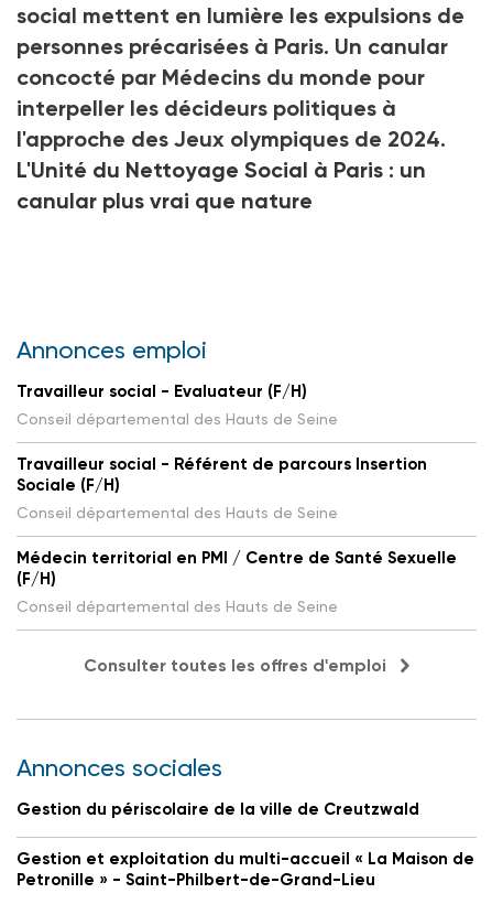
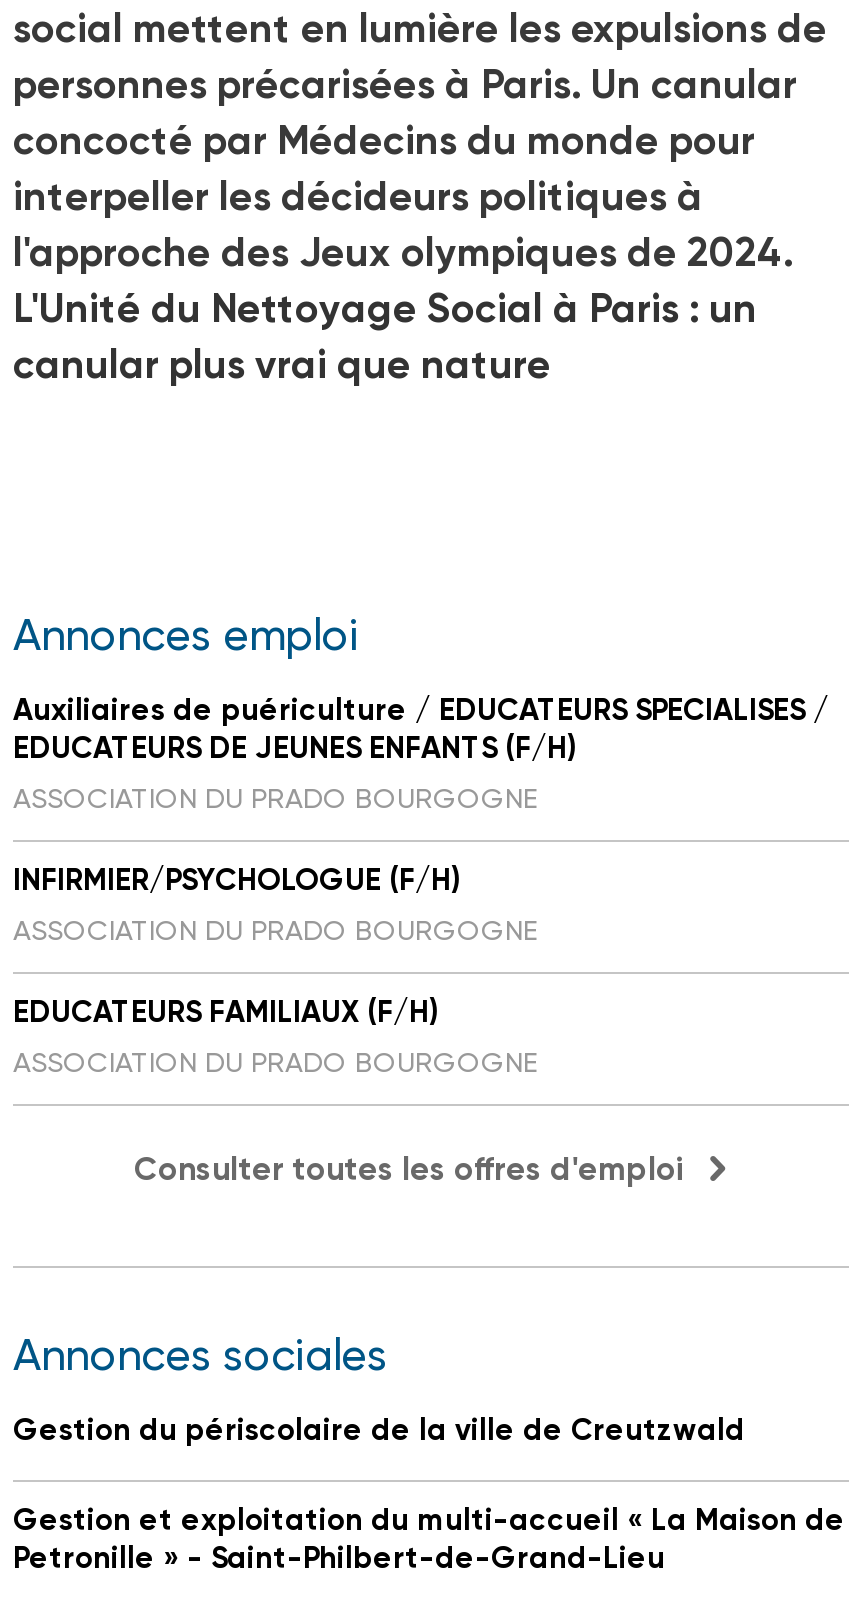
- Travailleur social - Evaluateur (F/H)
- Conseil départemental des Hauts de Seine
+ Auxiliaires de puériculture / EDUCATEURS SPECIALISES /
+ EDUCATEURS DE JEUNES ENFANTS (F/H)
+ ASSOCIATION DU PRADO BOURGOGNE

- Travailleur social - Référent de parcours Insertion
- Sociale (F/H)
- Conseil départemental des Hauts de Seine
+ INFIRMIER/PSYCHOLOGUE (F/H)
+ ASSOCIATION DU PRADO BOURGOGNE

- Médecin territorial en PMI / Centre de Santé Sexuelle
- (F/H)
- Conseil départemental des Hauts de Seine
+ EDUCATEURS FAMILIAUX (F/H)
+ ASSOCIATION DU PRADO BOURGOGNE
